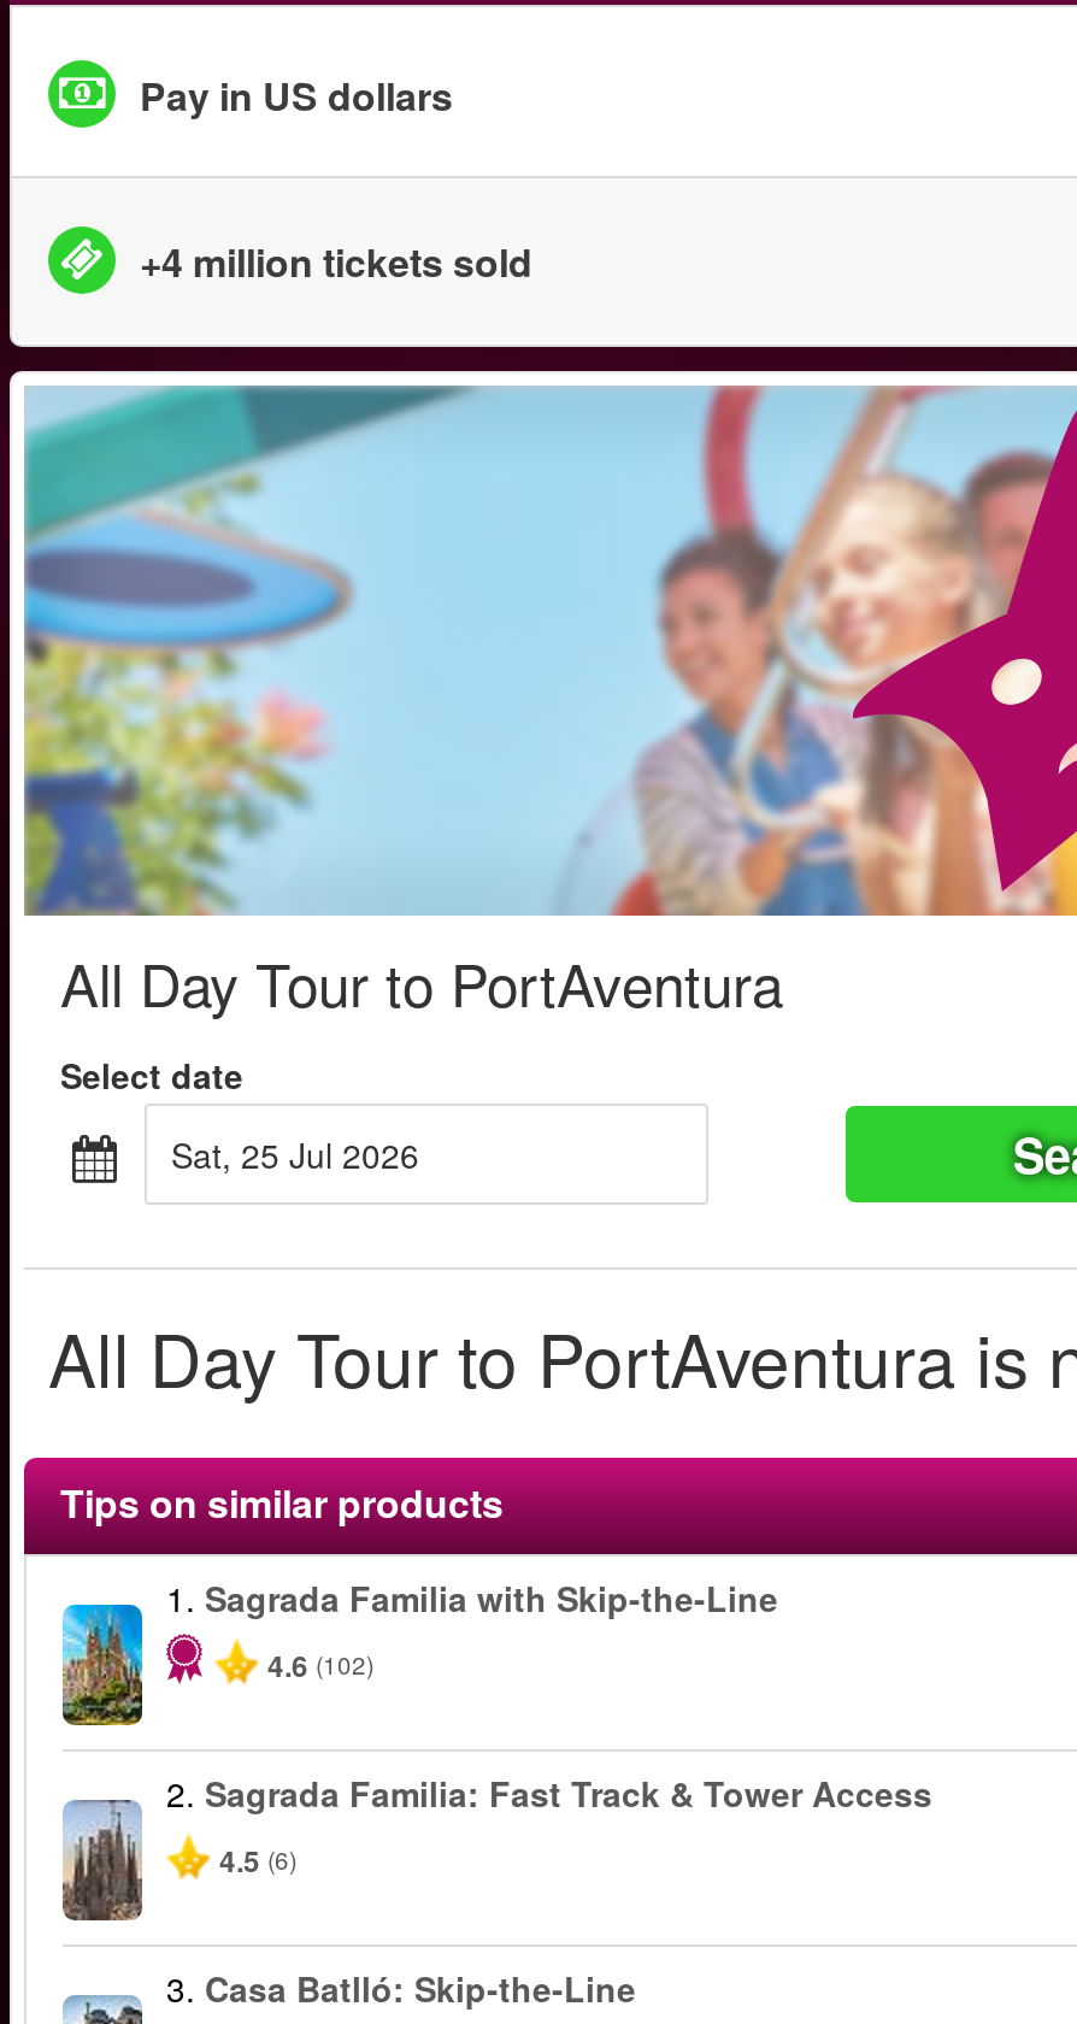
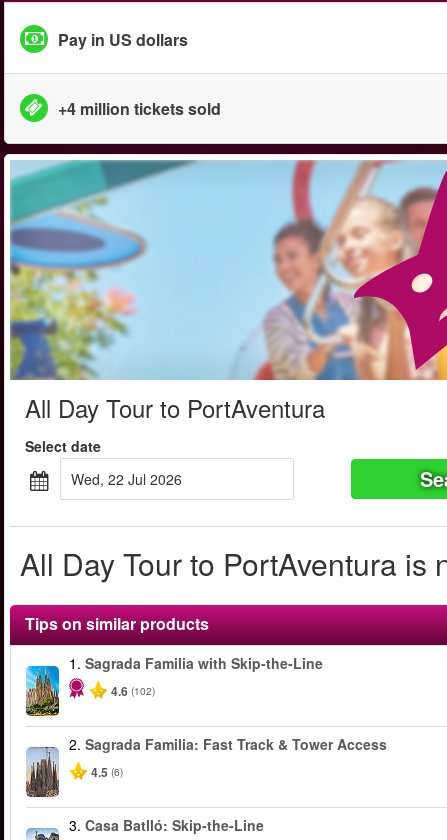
- Sat, 25 Jul 2026
+ Wed, 22 Jul 2026
